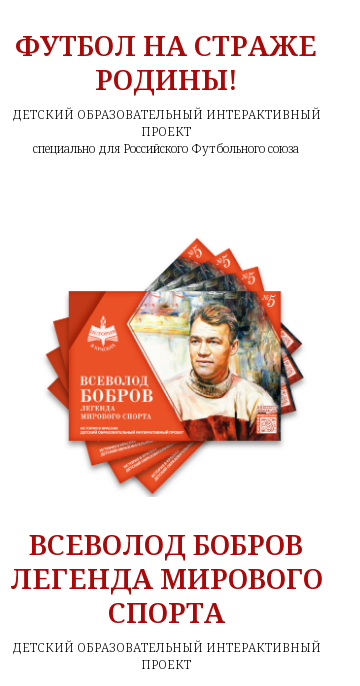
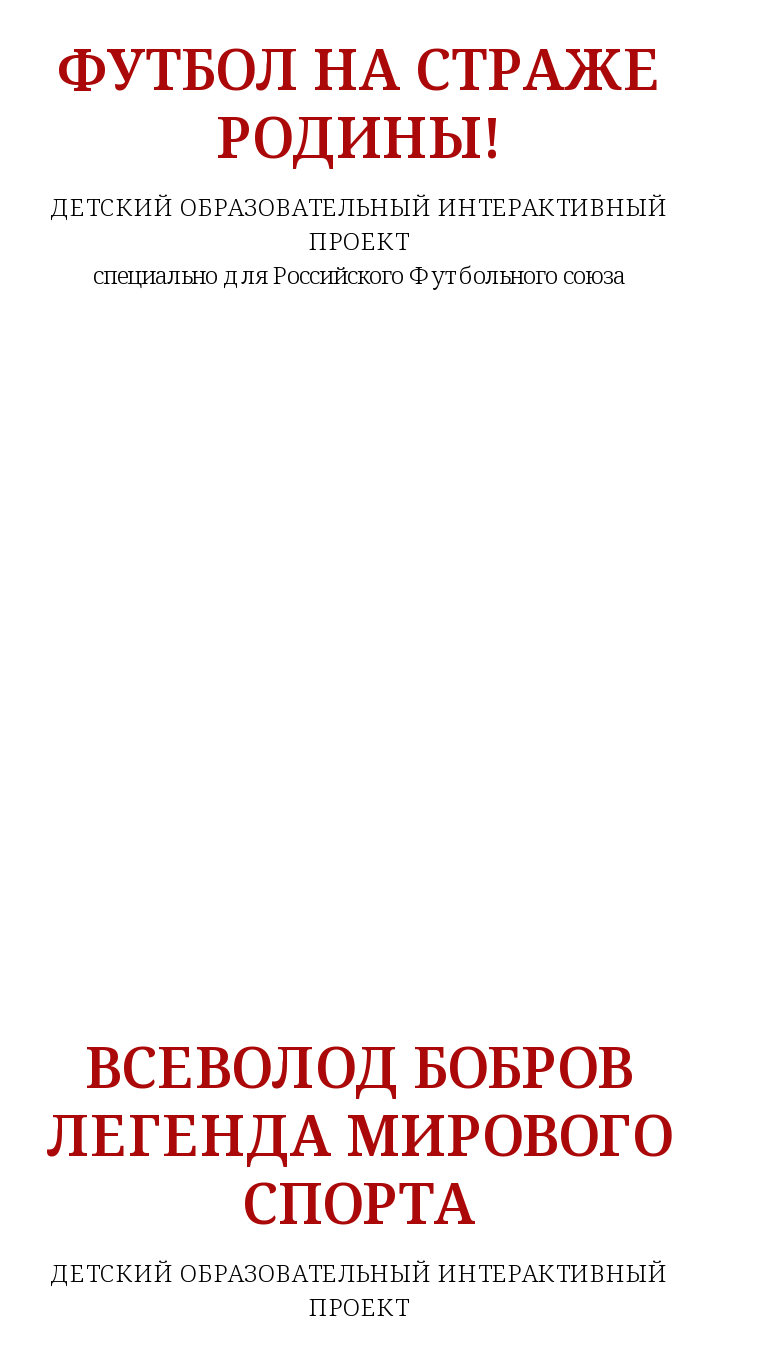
- [image]
